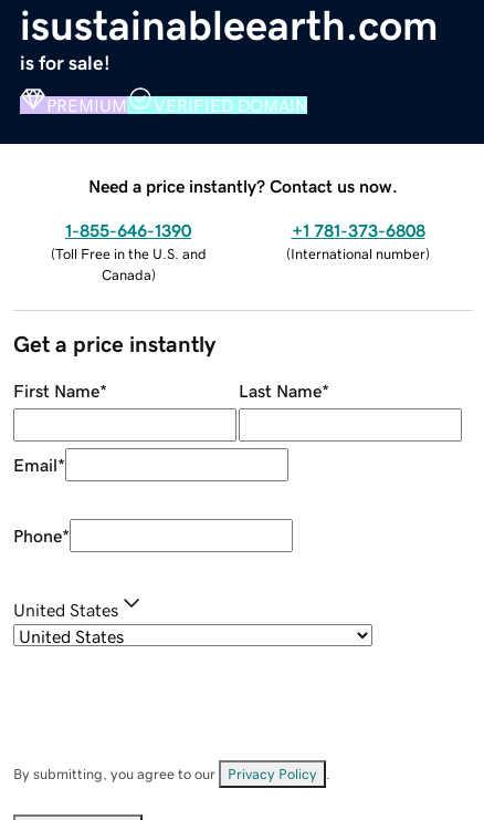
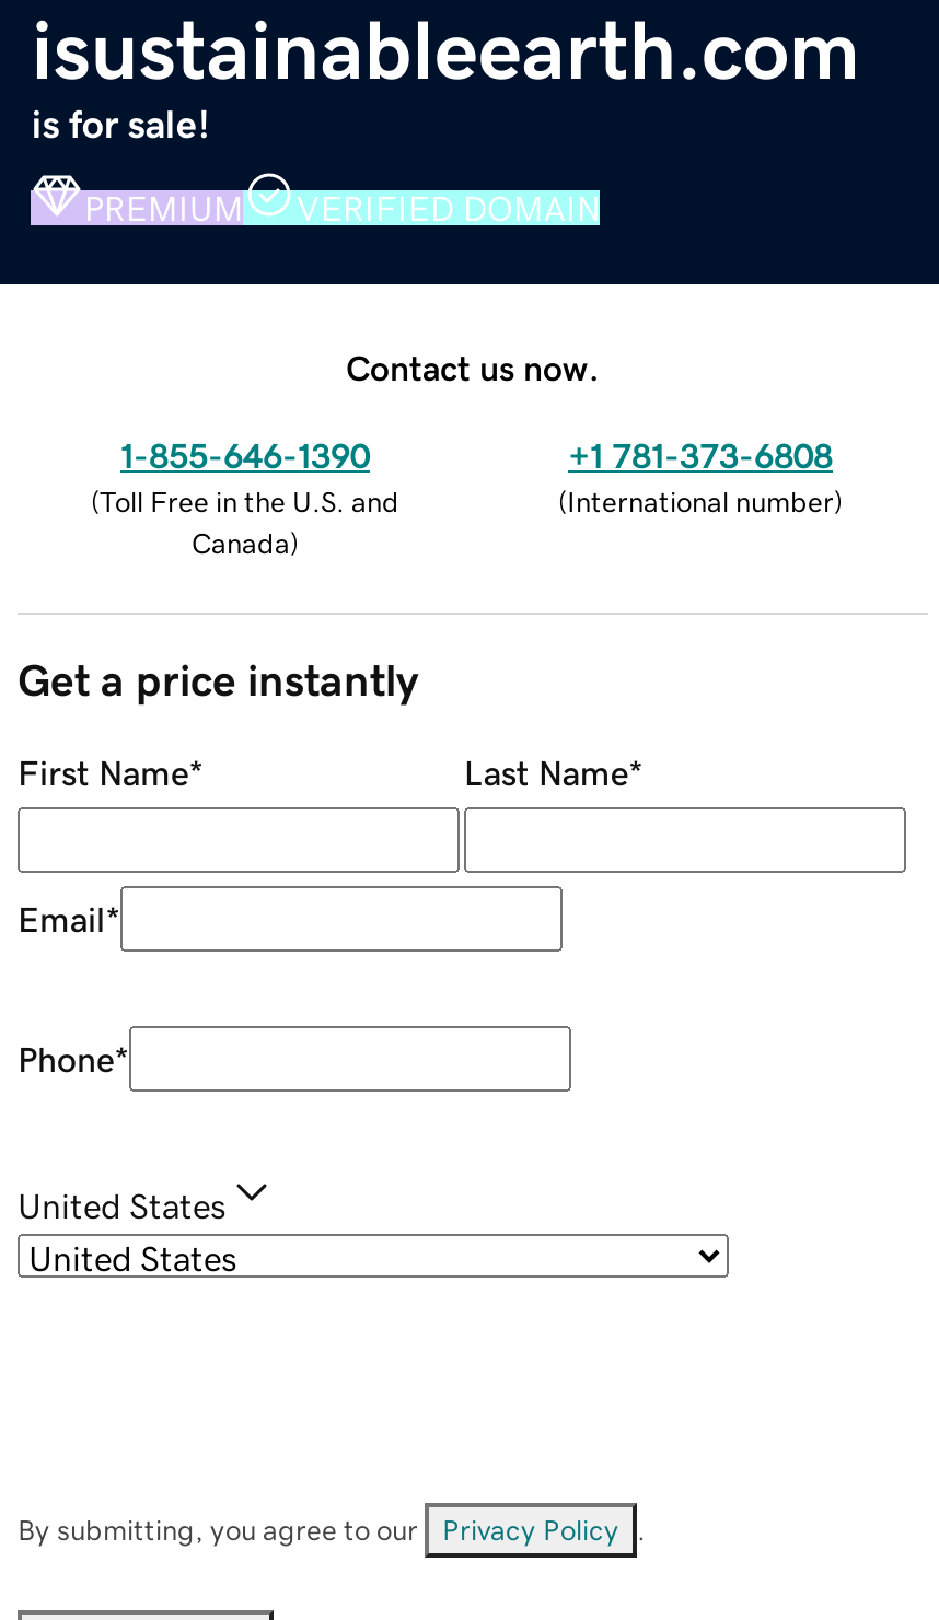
- Need a price instantly? Contact us now.
+ Contact us now.
